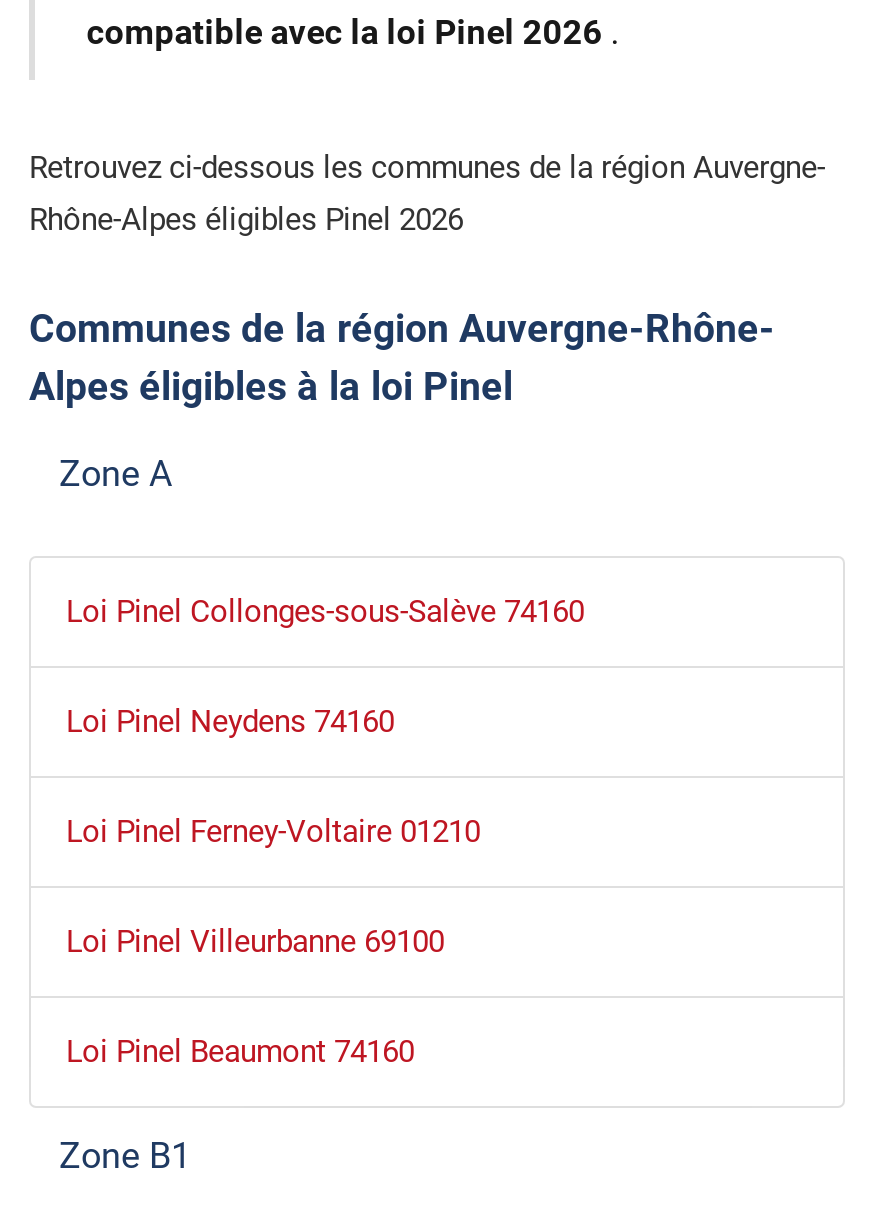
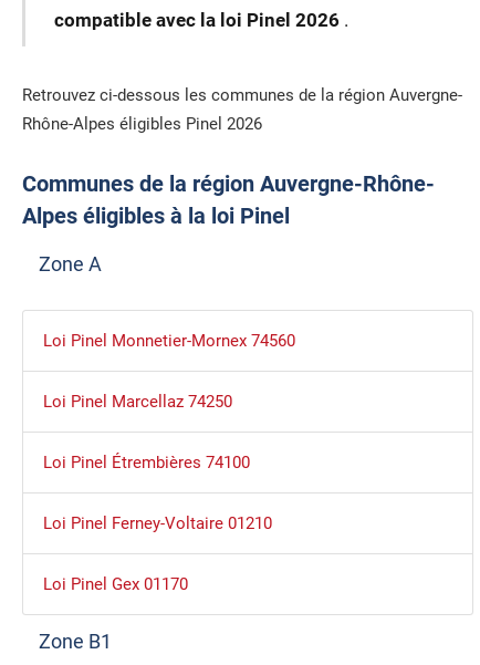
- Loi Pinel Collonges-sous-Salève 74160
- Loi Pinel Neydens 74160
+ Loi Pinel Monnetier-Mornex 74560
+ Loi Pinel Marcellaz 74250
+ Loi Pinel Étrembières 74100

moved down: Loi Pinel Ferney-Voltaire 01210

- Loi Pinel Villeurbanne 69100
- Loi Pinel Beaumont 74160
+ Loi Pinel Gex 01170
